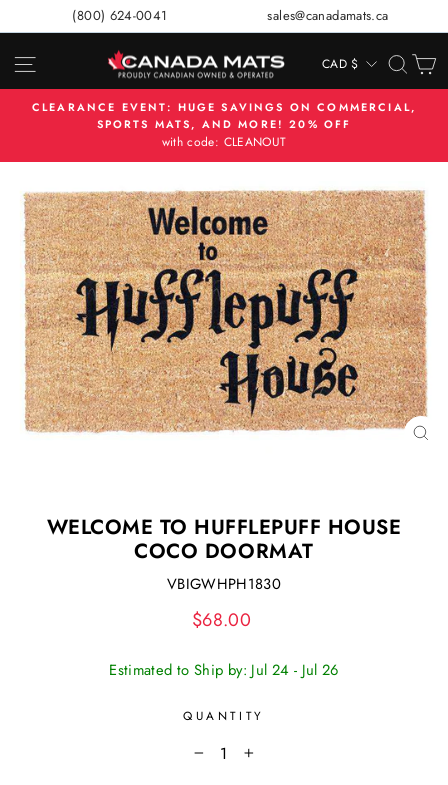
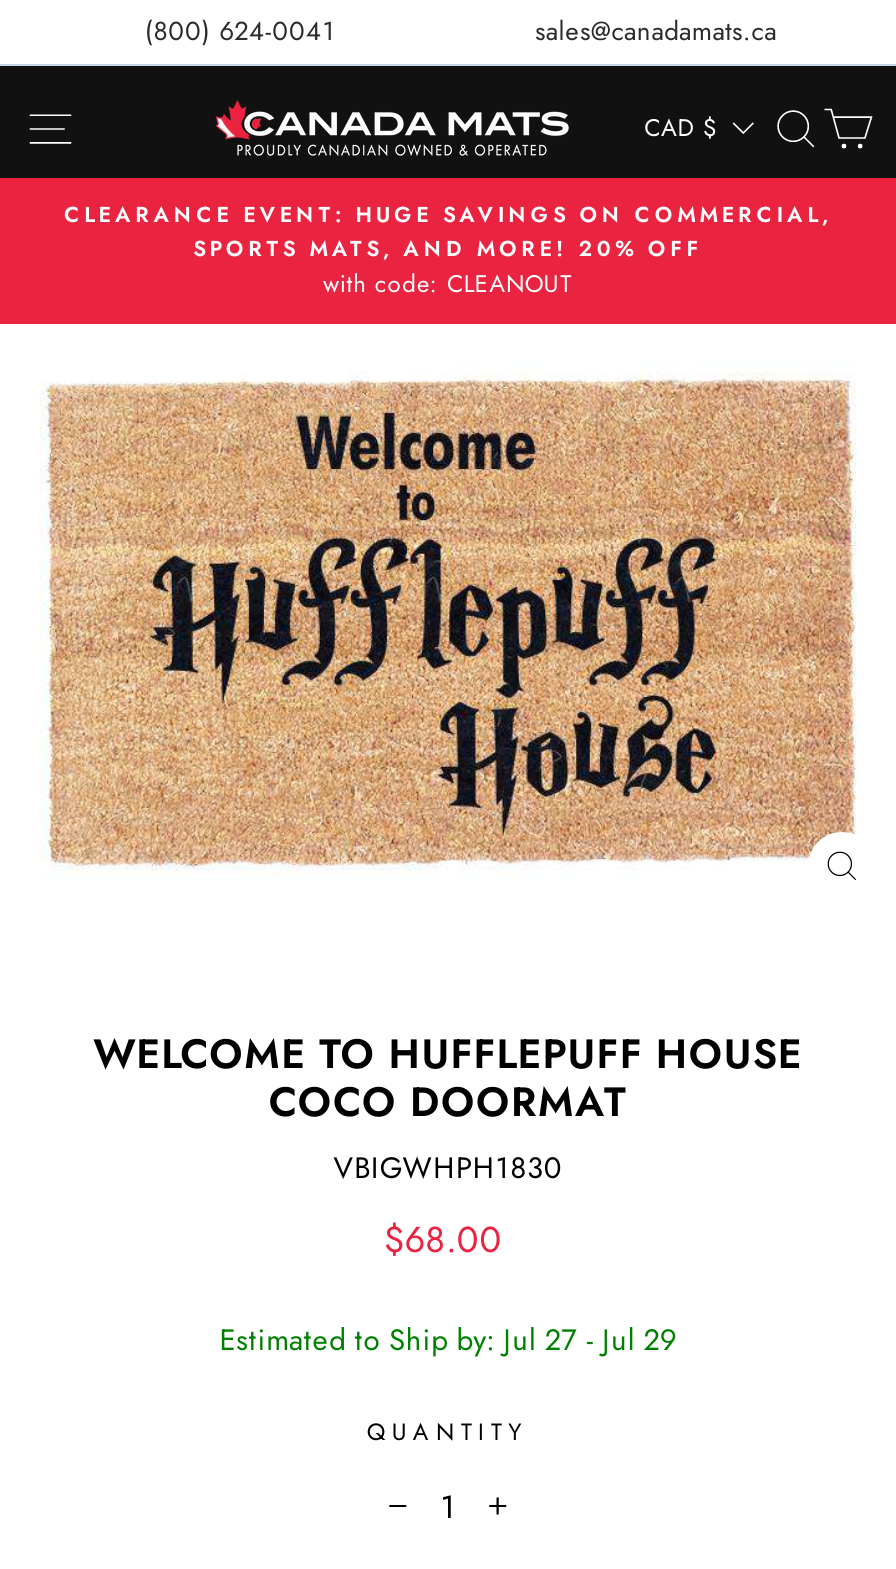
- Estimated to Ship by: Jul 24 - Jul 26
+ Estimated to Ship by: Jul 27 - Jul 29
